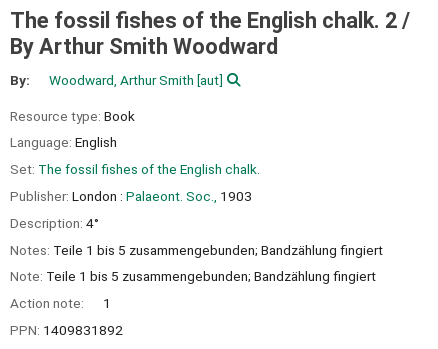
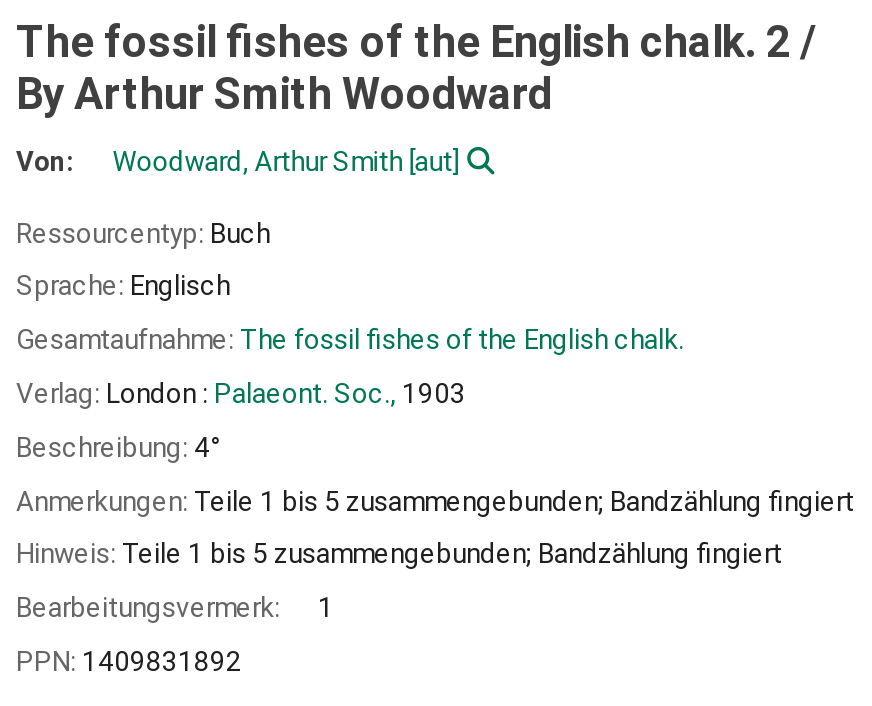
- By:
+ Von:

- Resource type: Book
+ Ressourcentyp: Buch

- Language: English
+ Sprache: Englisch

- Set: The fossil fishes of the English chalk.
+ Gesamtaufnahme: The fossil fishes of the English chalk.

- Publisher: London : Palaeont. Soc., 1903
+ Verlag: London : Palaeont. Soc., 1903

- Description: 4°
+ Beschreibung: 4°

- Notes: Teile 1 bis 5 zusammengebunden; Bandzählung fingiert
+ Anmerkungen: Teile 1 bis 5 zusammengebunden; Bandzählung fingiert

- Note: Teile 1 bis 5 zusammengebunden; Bandzählung fingiert
+ Hinweis: Teile 1 bis 5 zusammengebunden; Bandzählung fingiert

- Action note:
+ Bearbeitungsvermerk:
